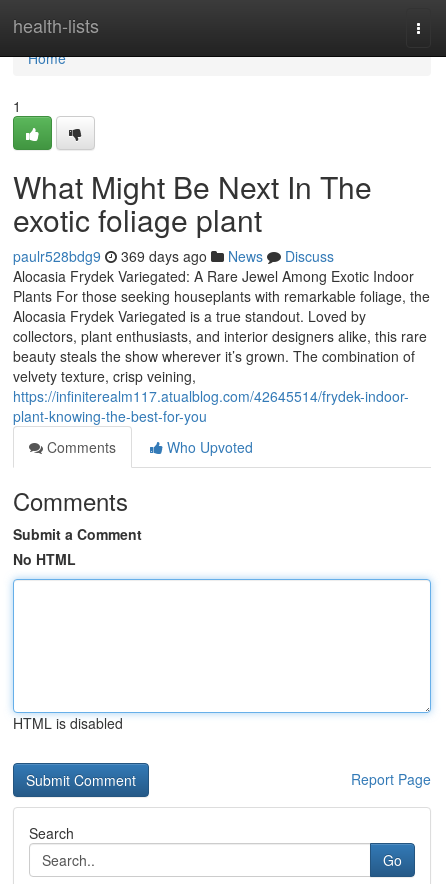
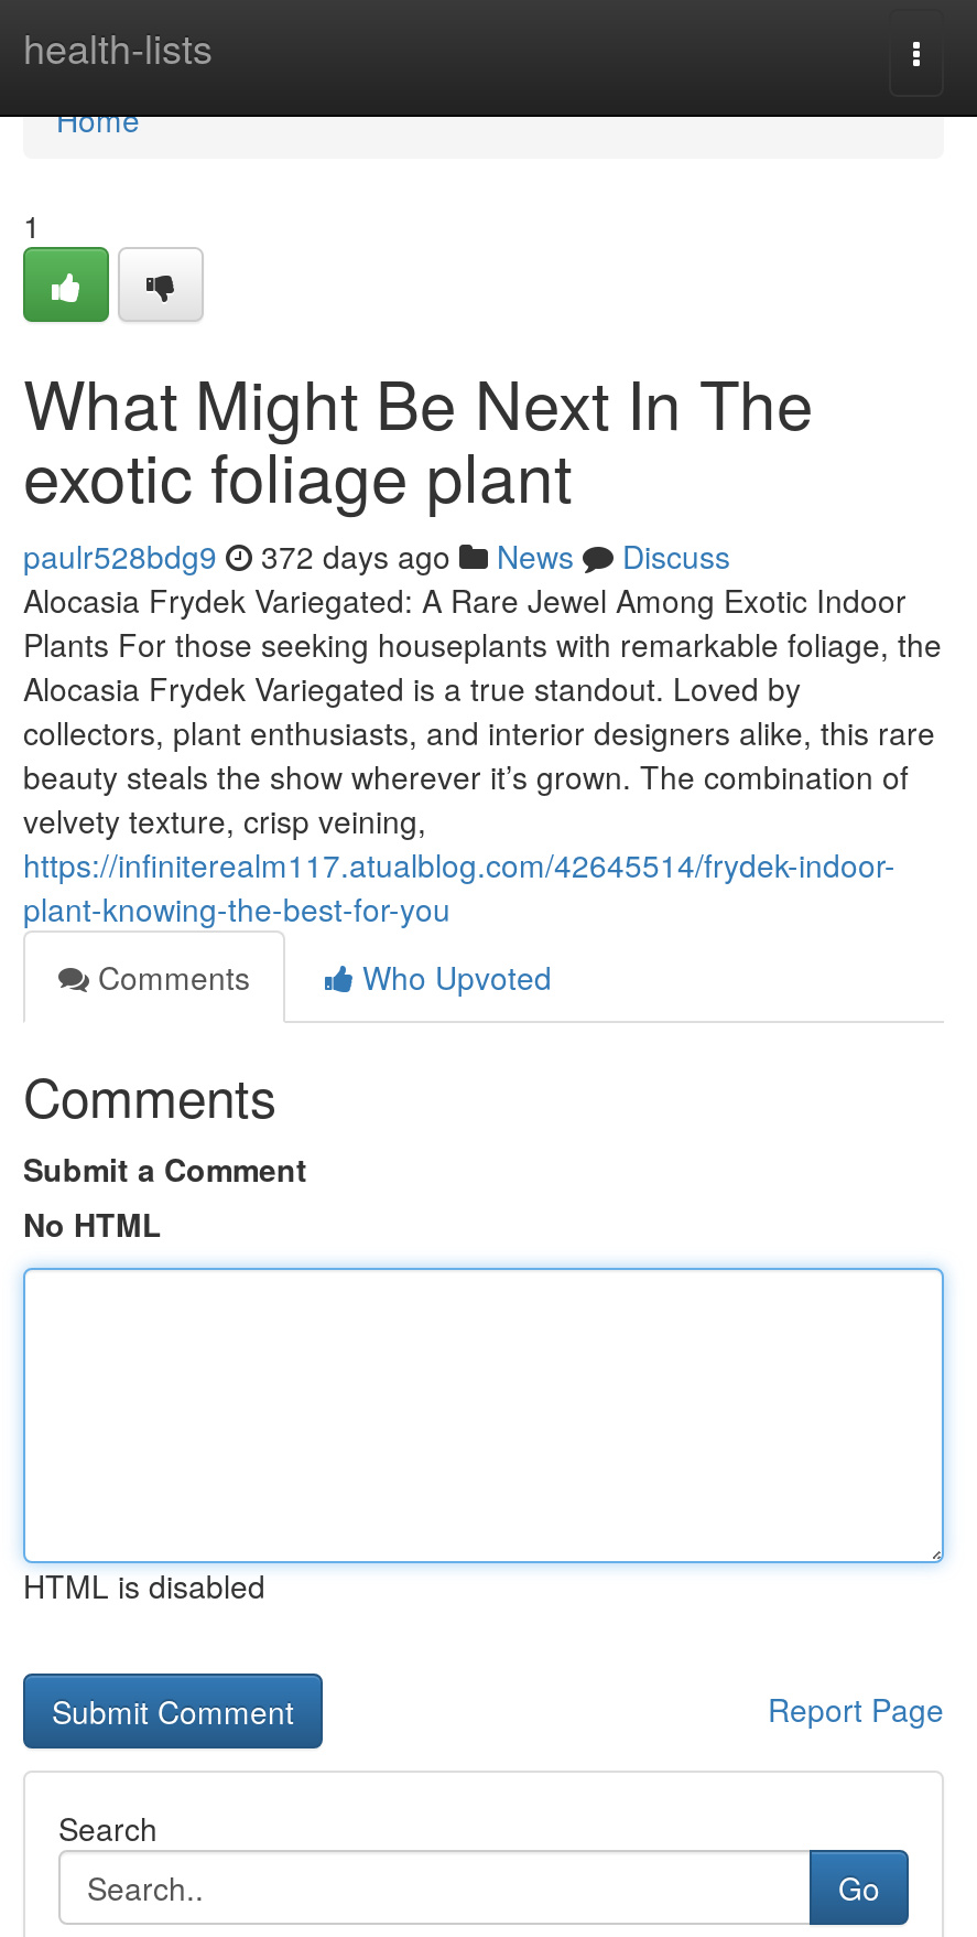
- paulr528bdg9 369 days ago News Discuss
+ paulr528bdg9 372 days ago News Discuss
